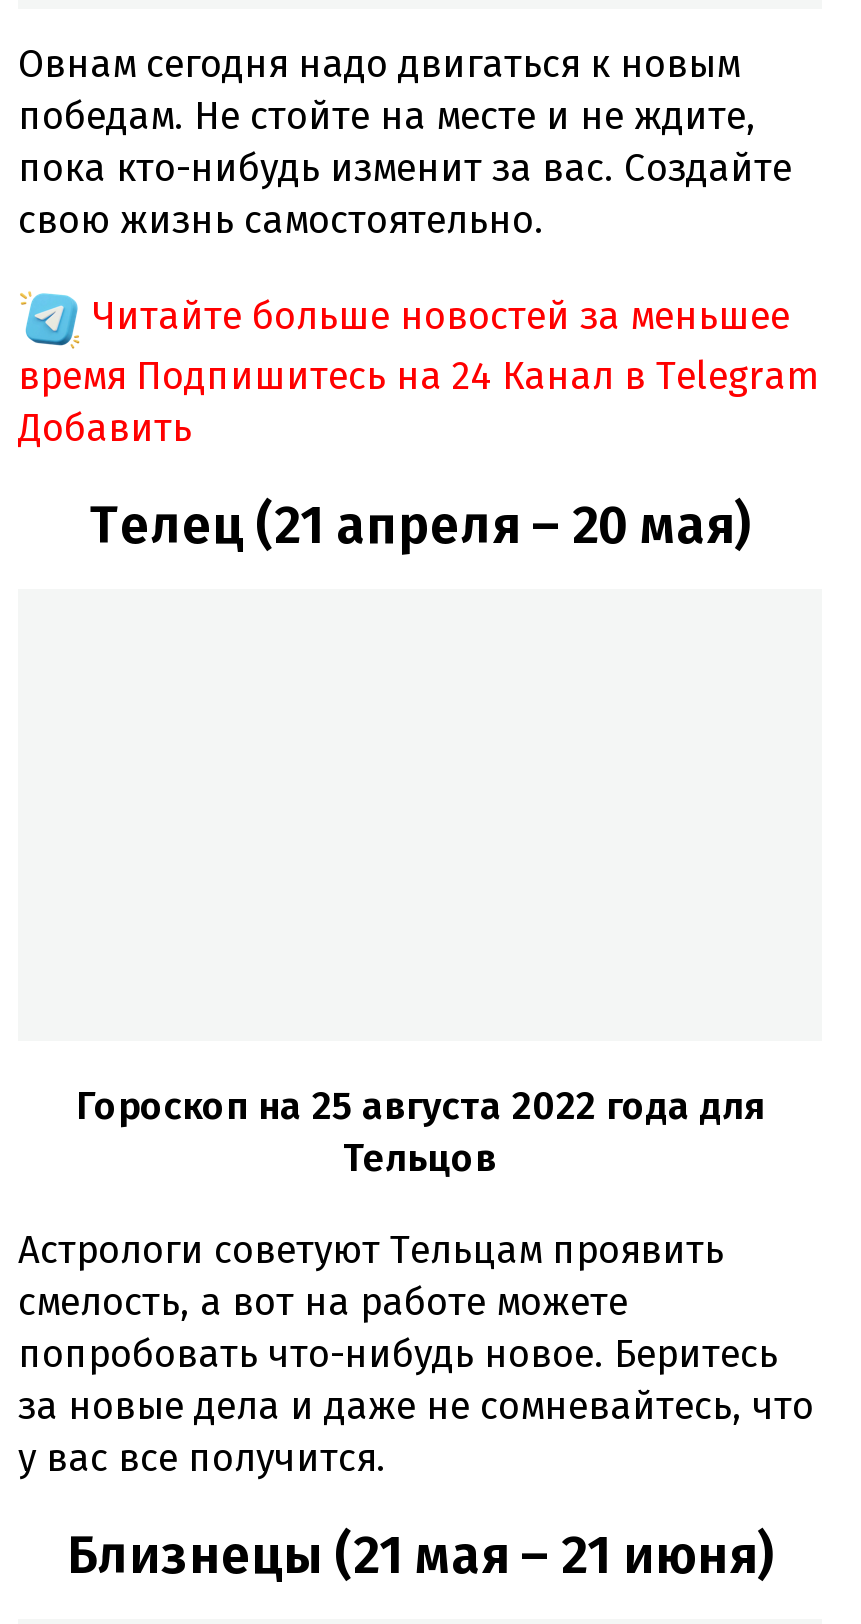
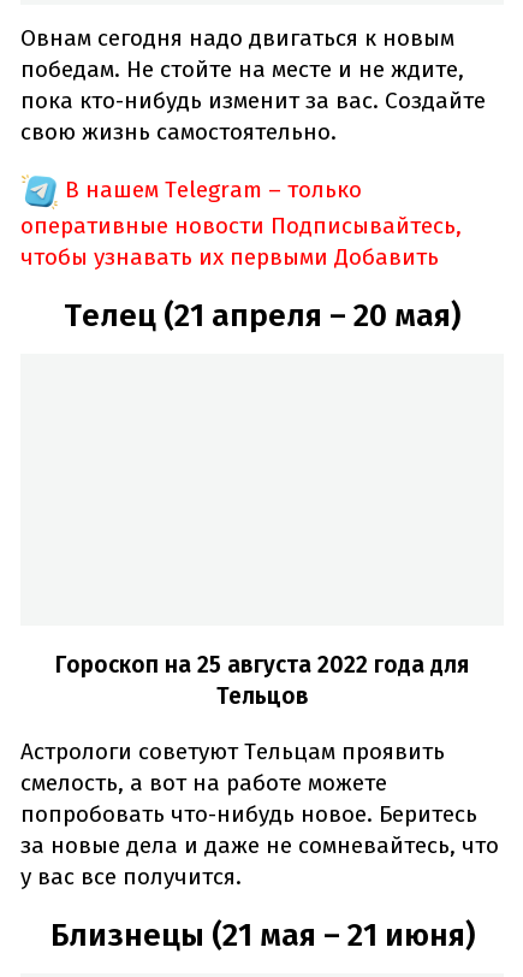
- Читайте больше новостей за меньшее
- время Подпишитесь на 24 Канал в Telegram
- Добавить
+ В нашем Telegram – только
+ оперативные новости Подписывайтесь,
+ чтобы узнавать их первыми Добавить
